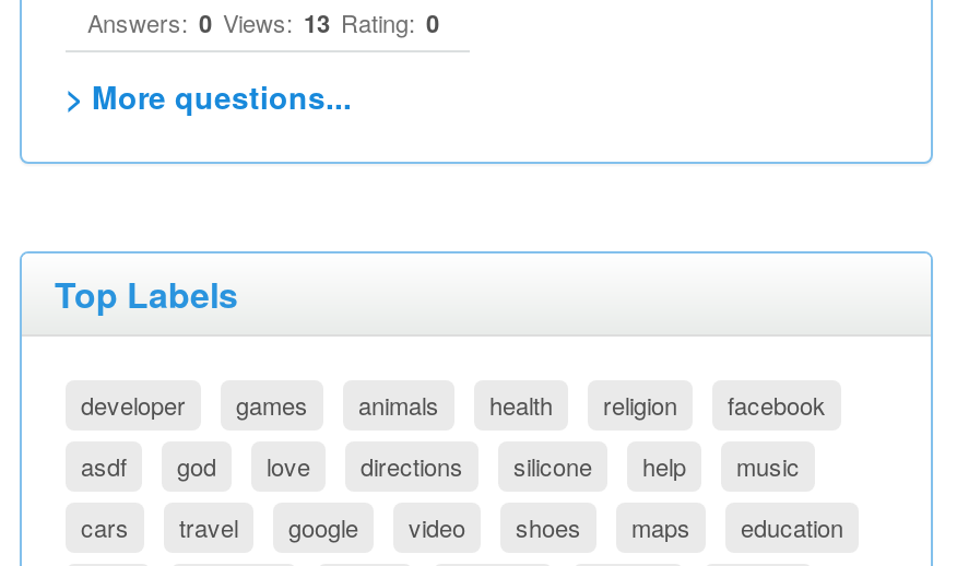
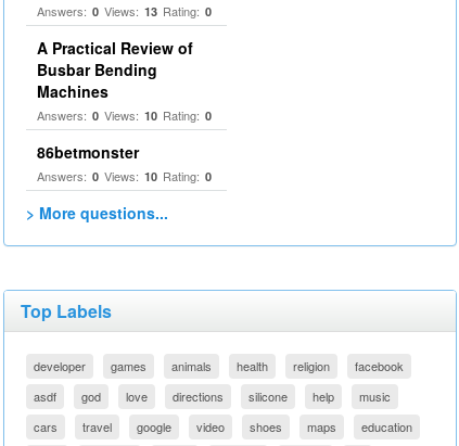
+ A Practical Review of
+ Busbar Bending
+ Machines
+ Answers: 0 Views: 10 Rating: 0
+ 86betmonster
+ Answers: 0 Views: 10 Rating: 0
